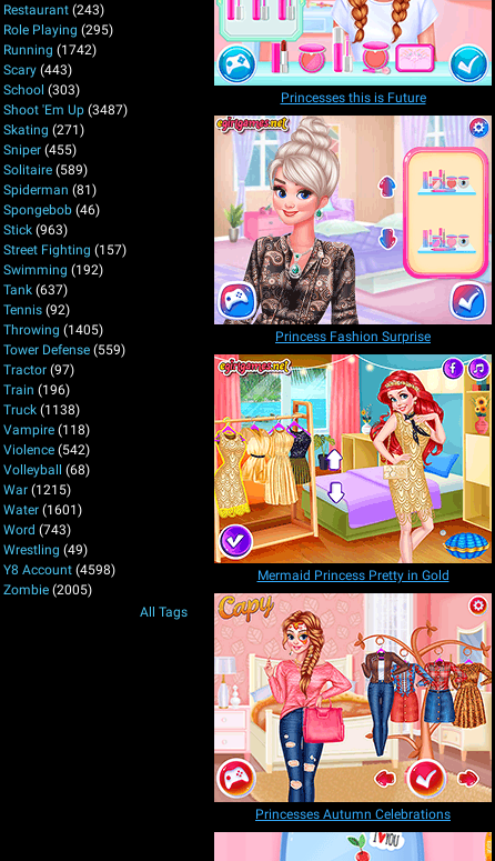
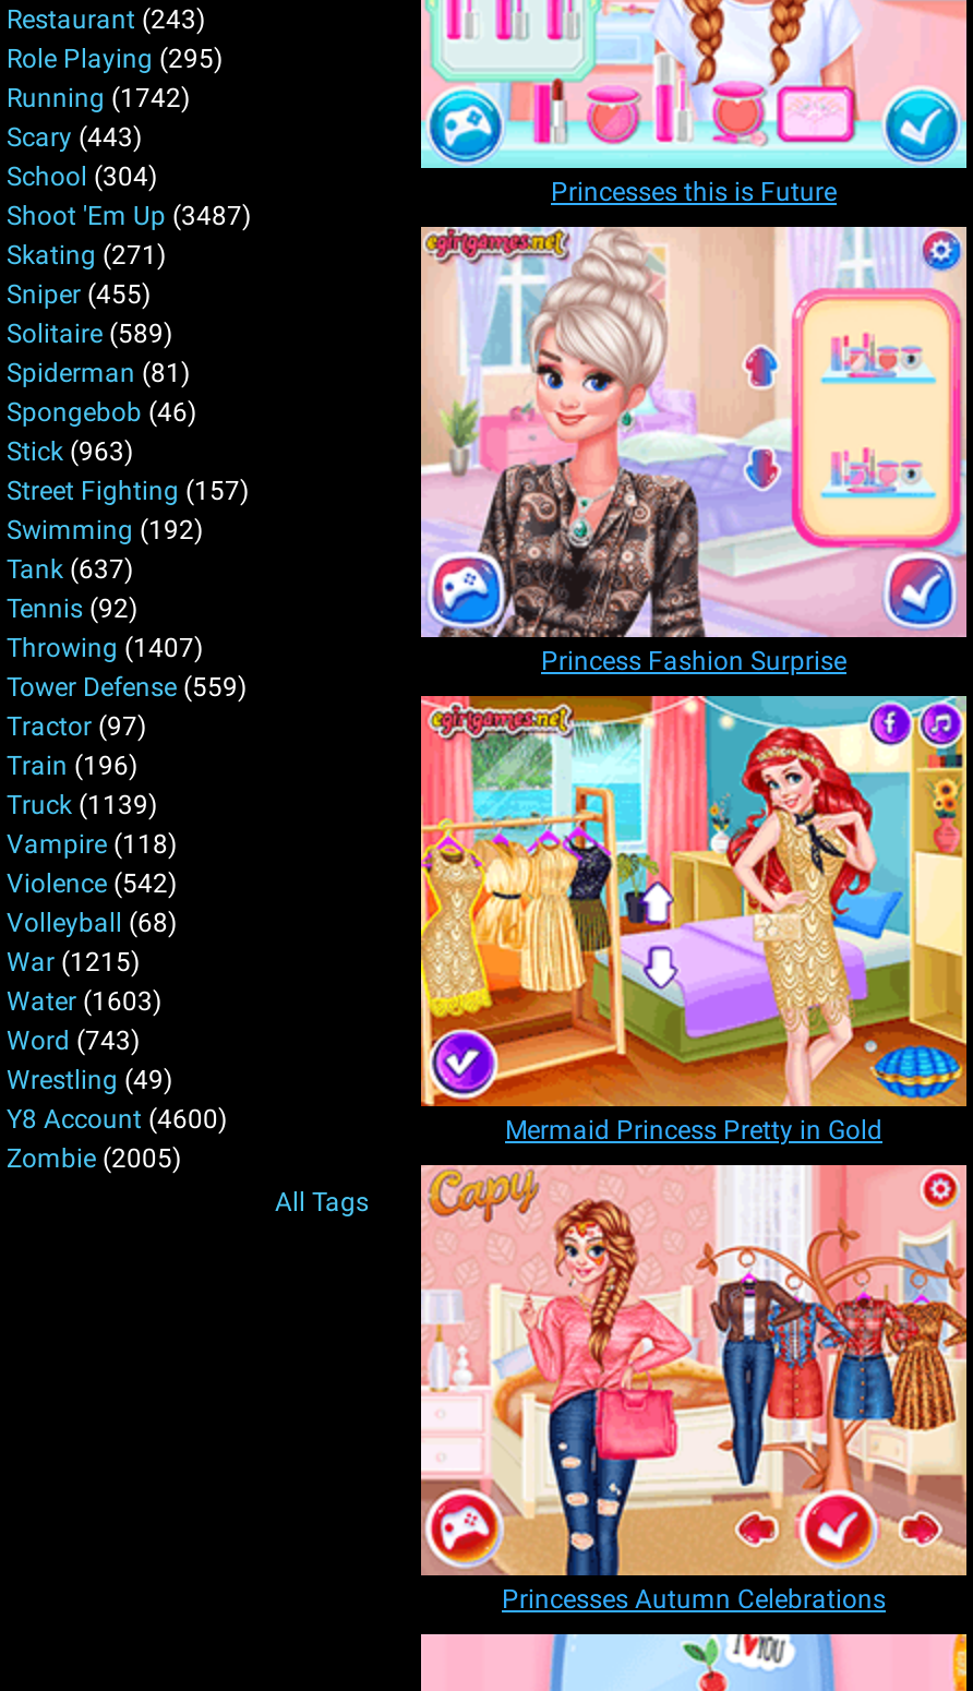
- School (303)
+ School (304)

- Throwing (1405)
+ Throwing (1407)

- Truck (1138)
+ Truck (1139)

- Water (1601)
+ Water (1603)

- Y8 Account (4598)
+ Y8 Account (4600)
